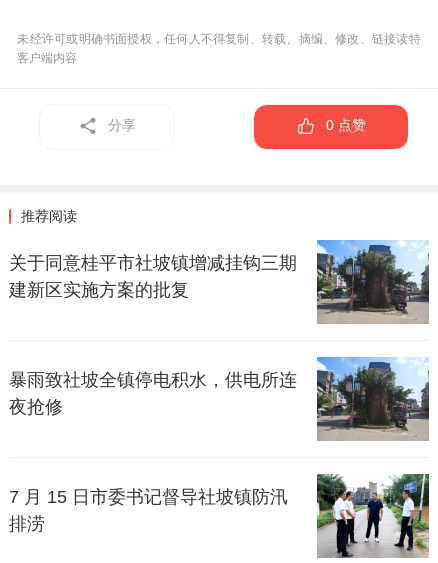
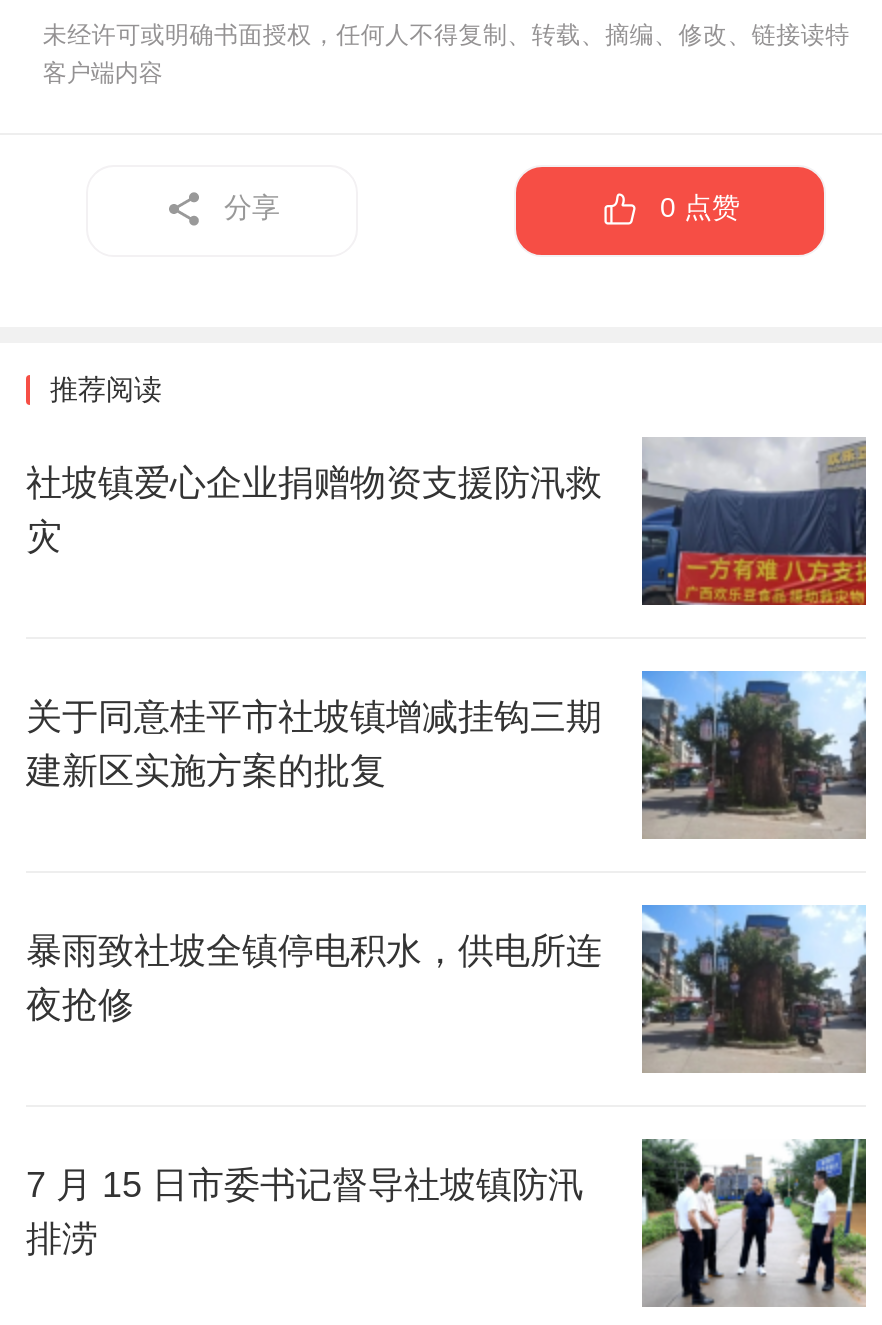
+ [image]
+ 社坡镇爱心企业捐赠物资支援防汛救
+ 灾
